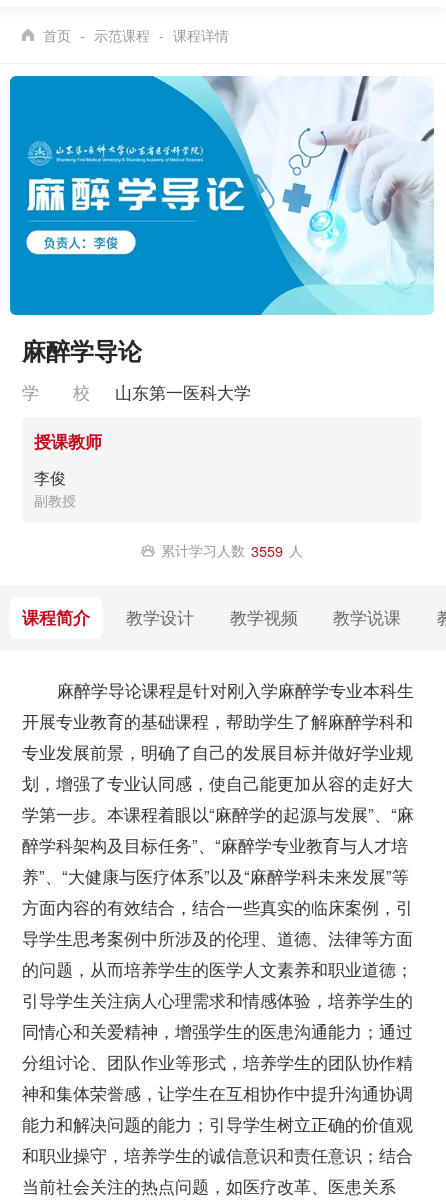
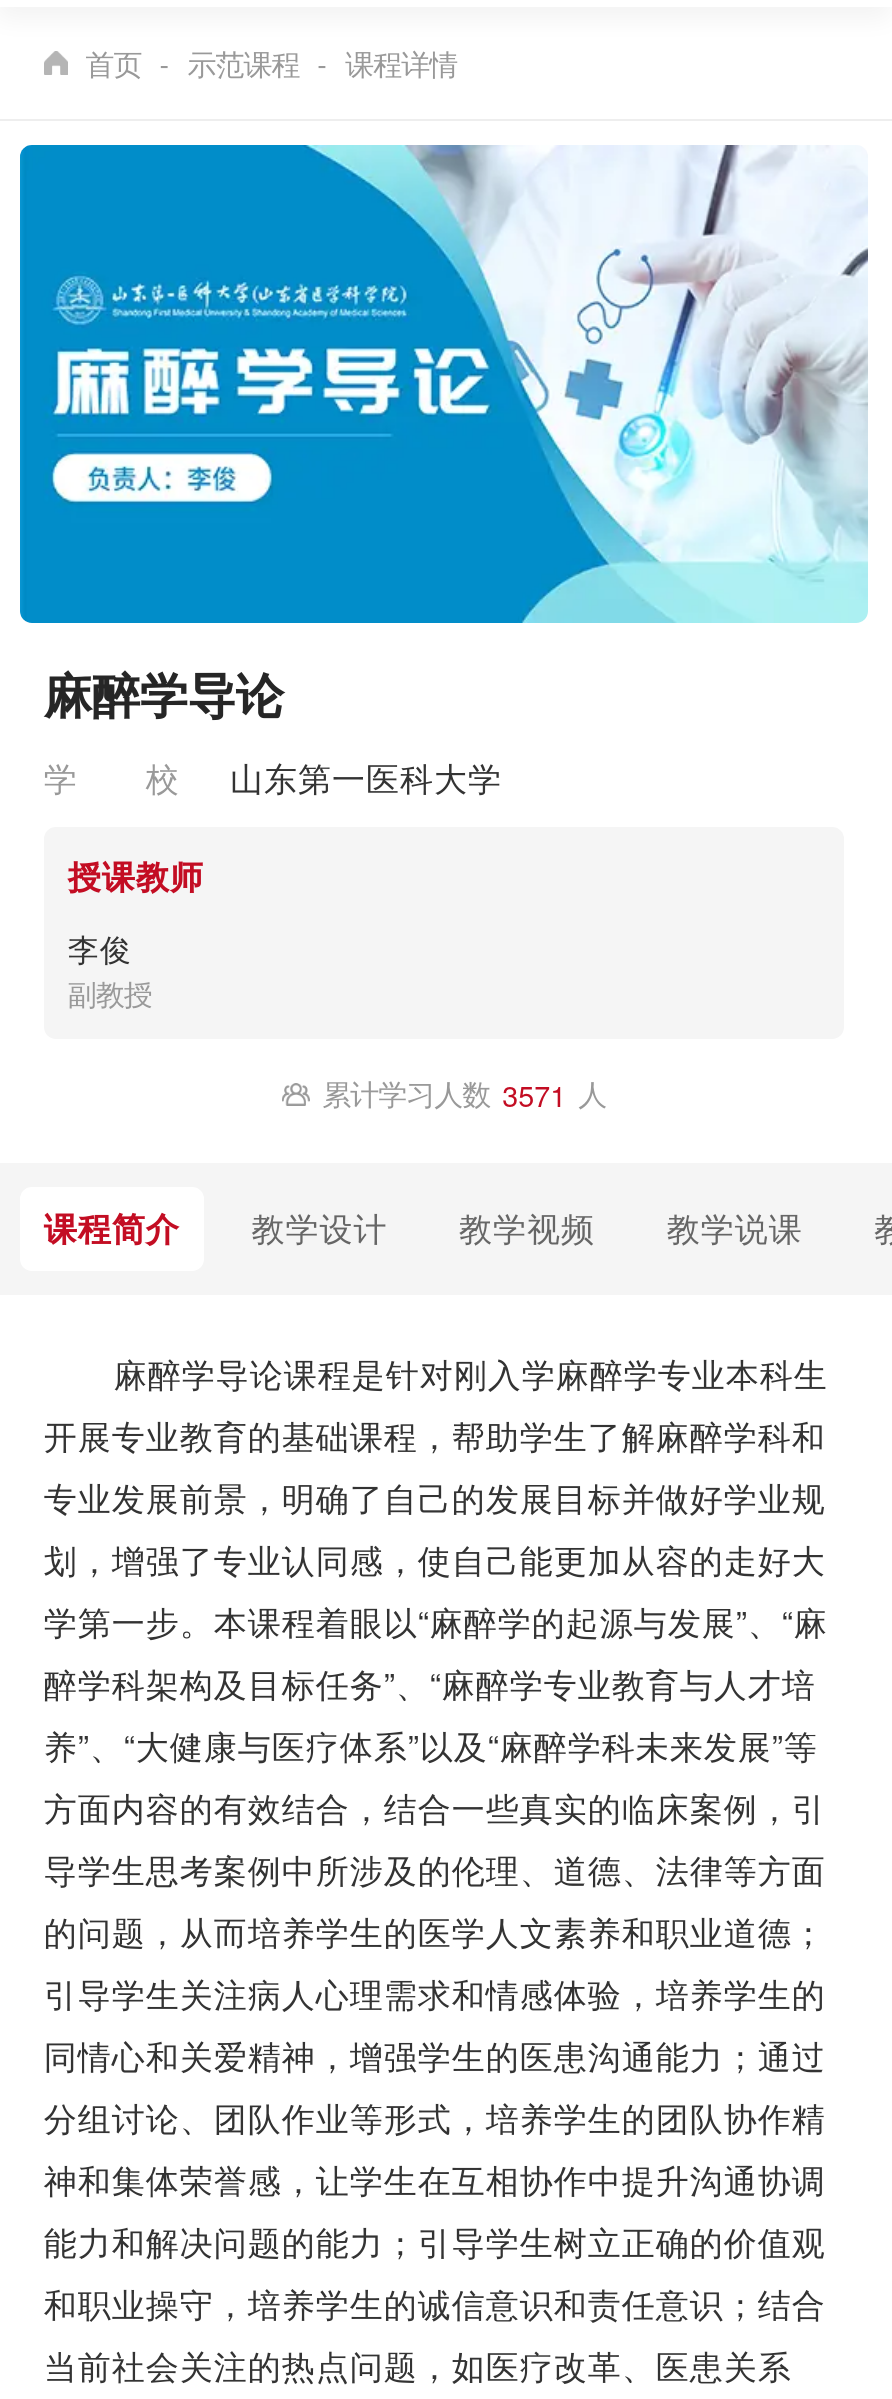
- 累计学习人数 3559 人
+ 累计学习人数 3571 人
